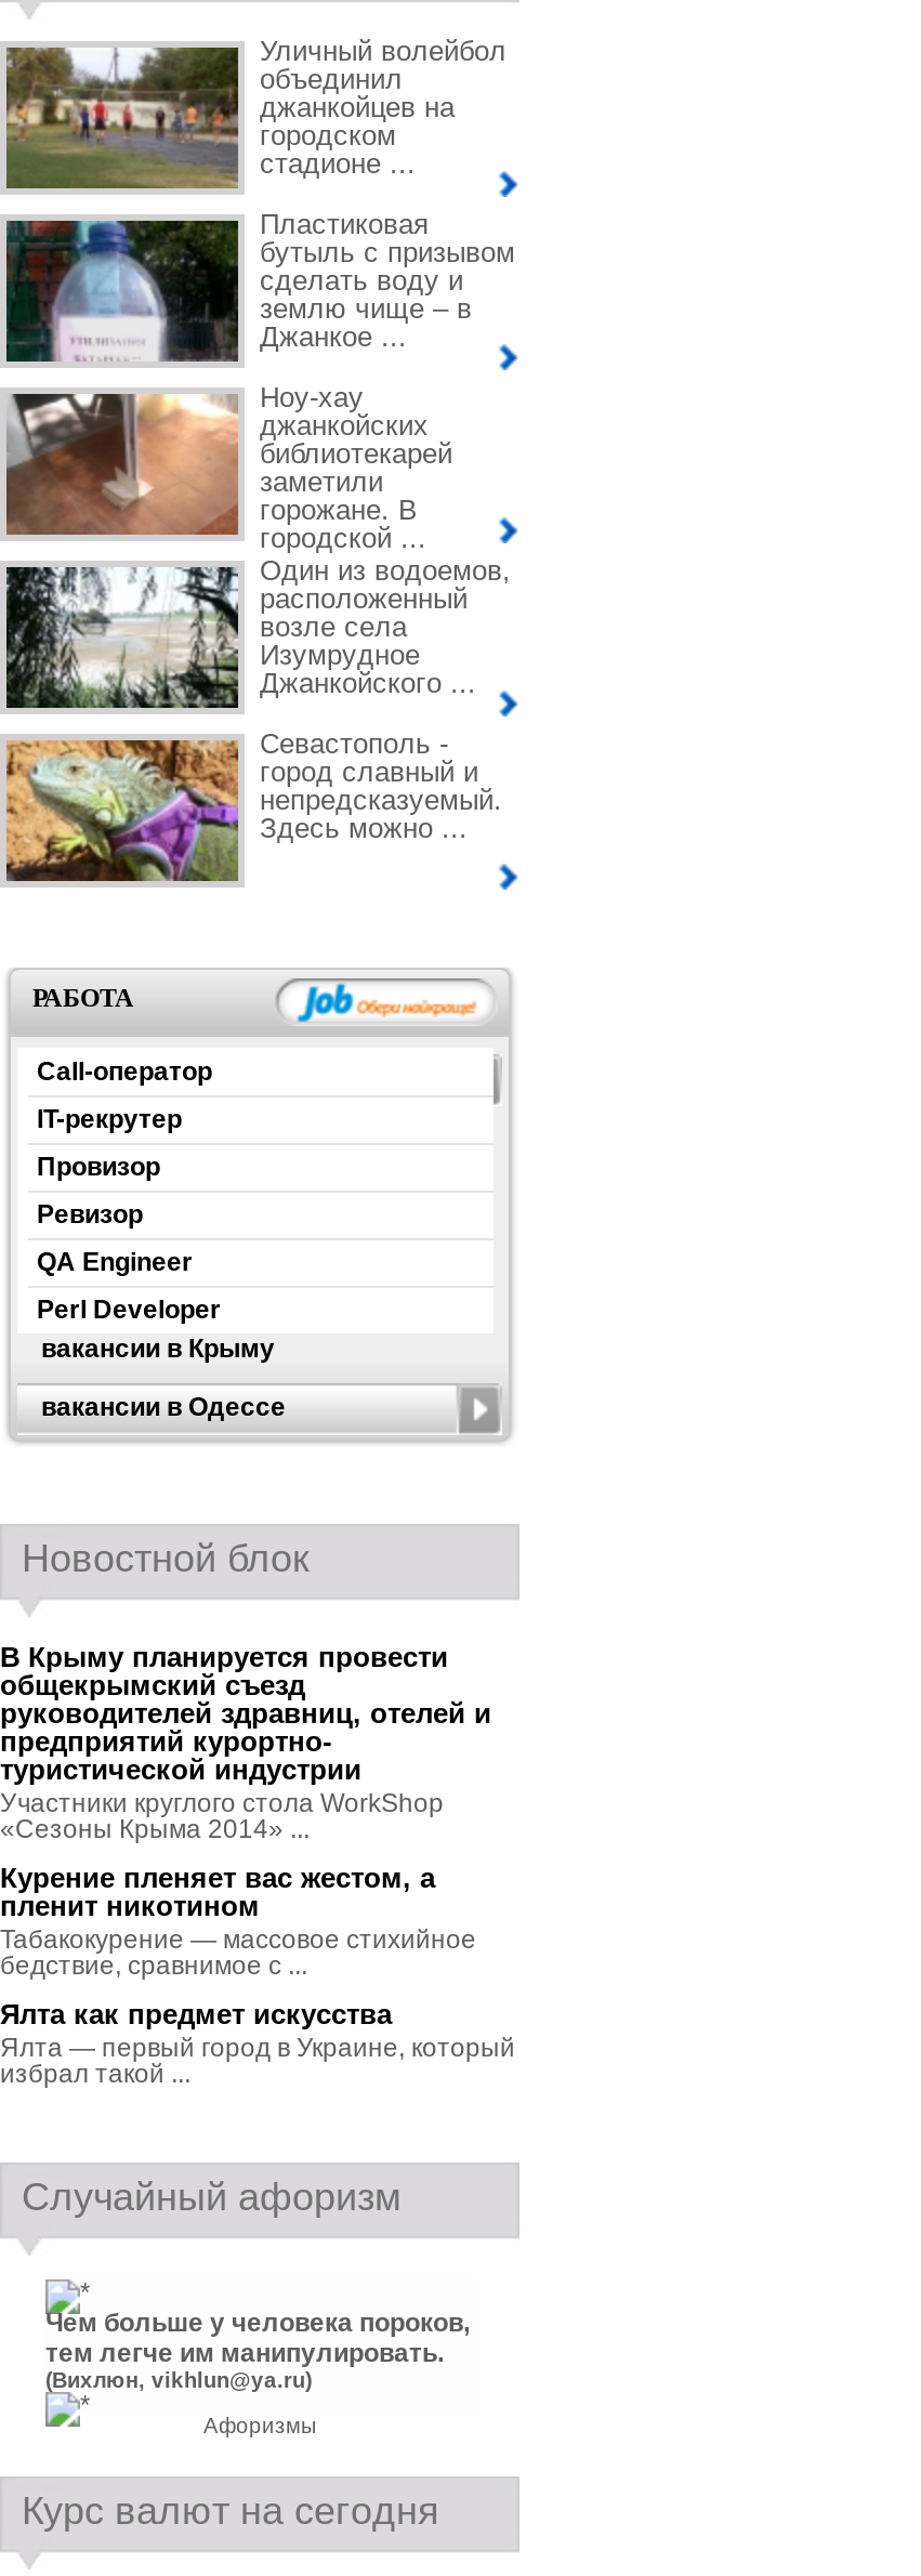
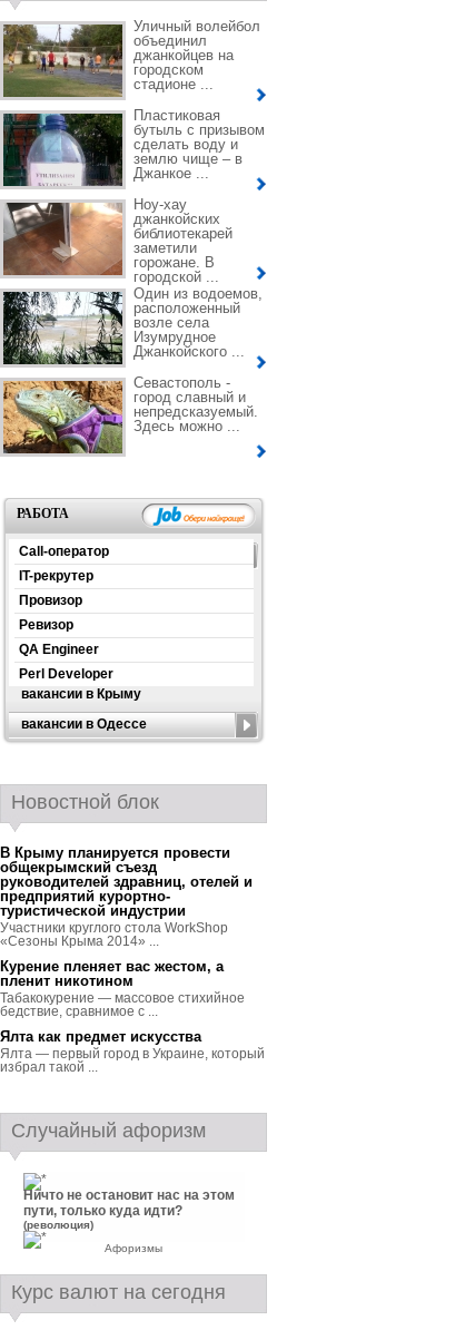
- Чем больше у человека пороков,
- тем легче им манипулировать.
- (Вихлюн, vikhlun@ya.ru)
+ Ничто не остановит нас на этом
+ пути, только куда идти?
+ (революция)
